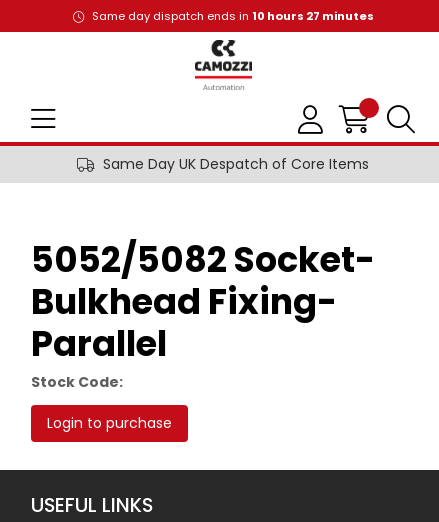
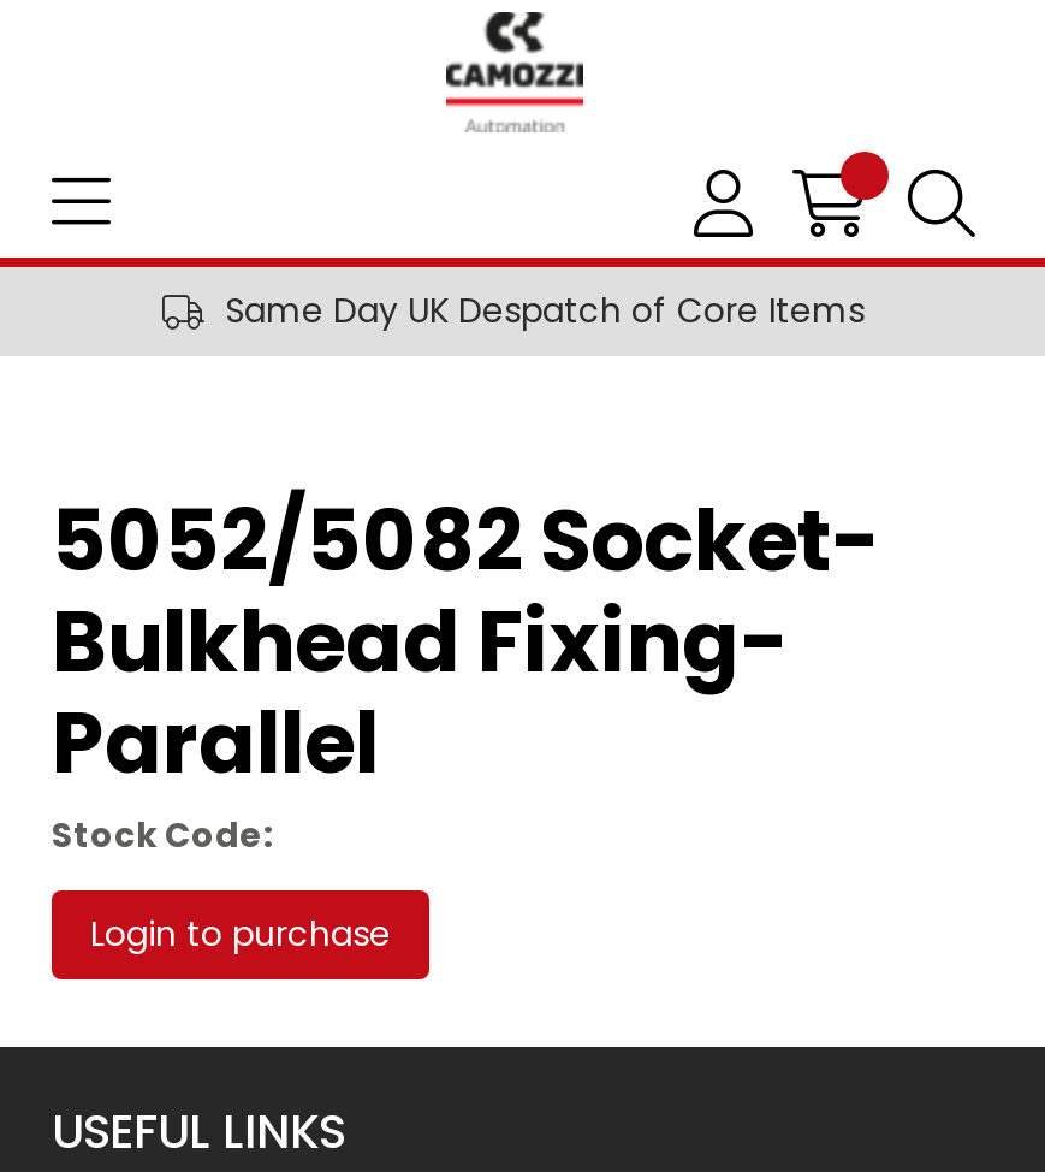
- Same day dispatch ends in 10 hours 27 minutes
